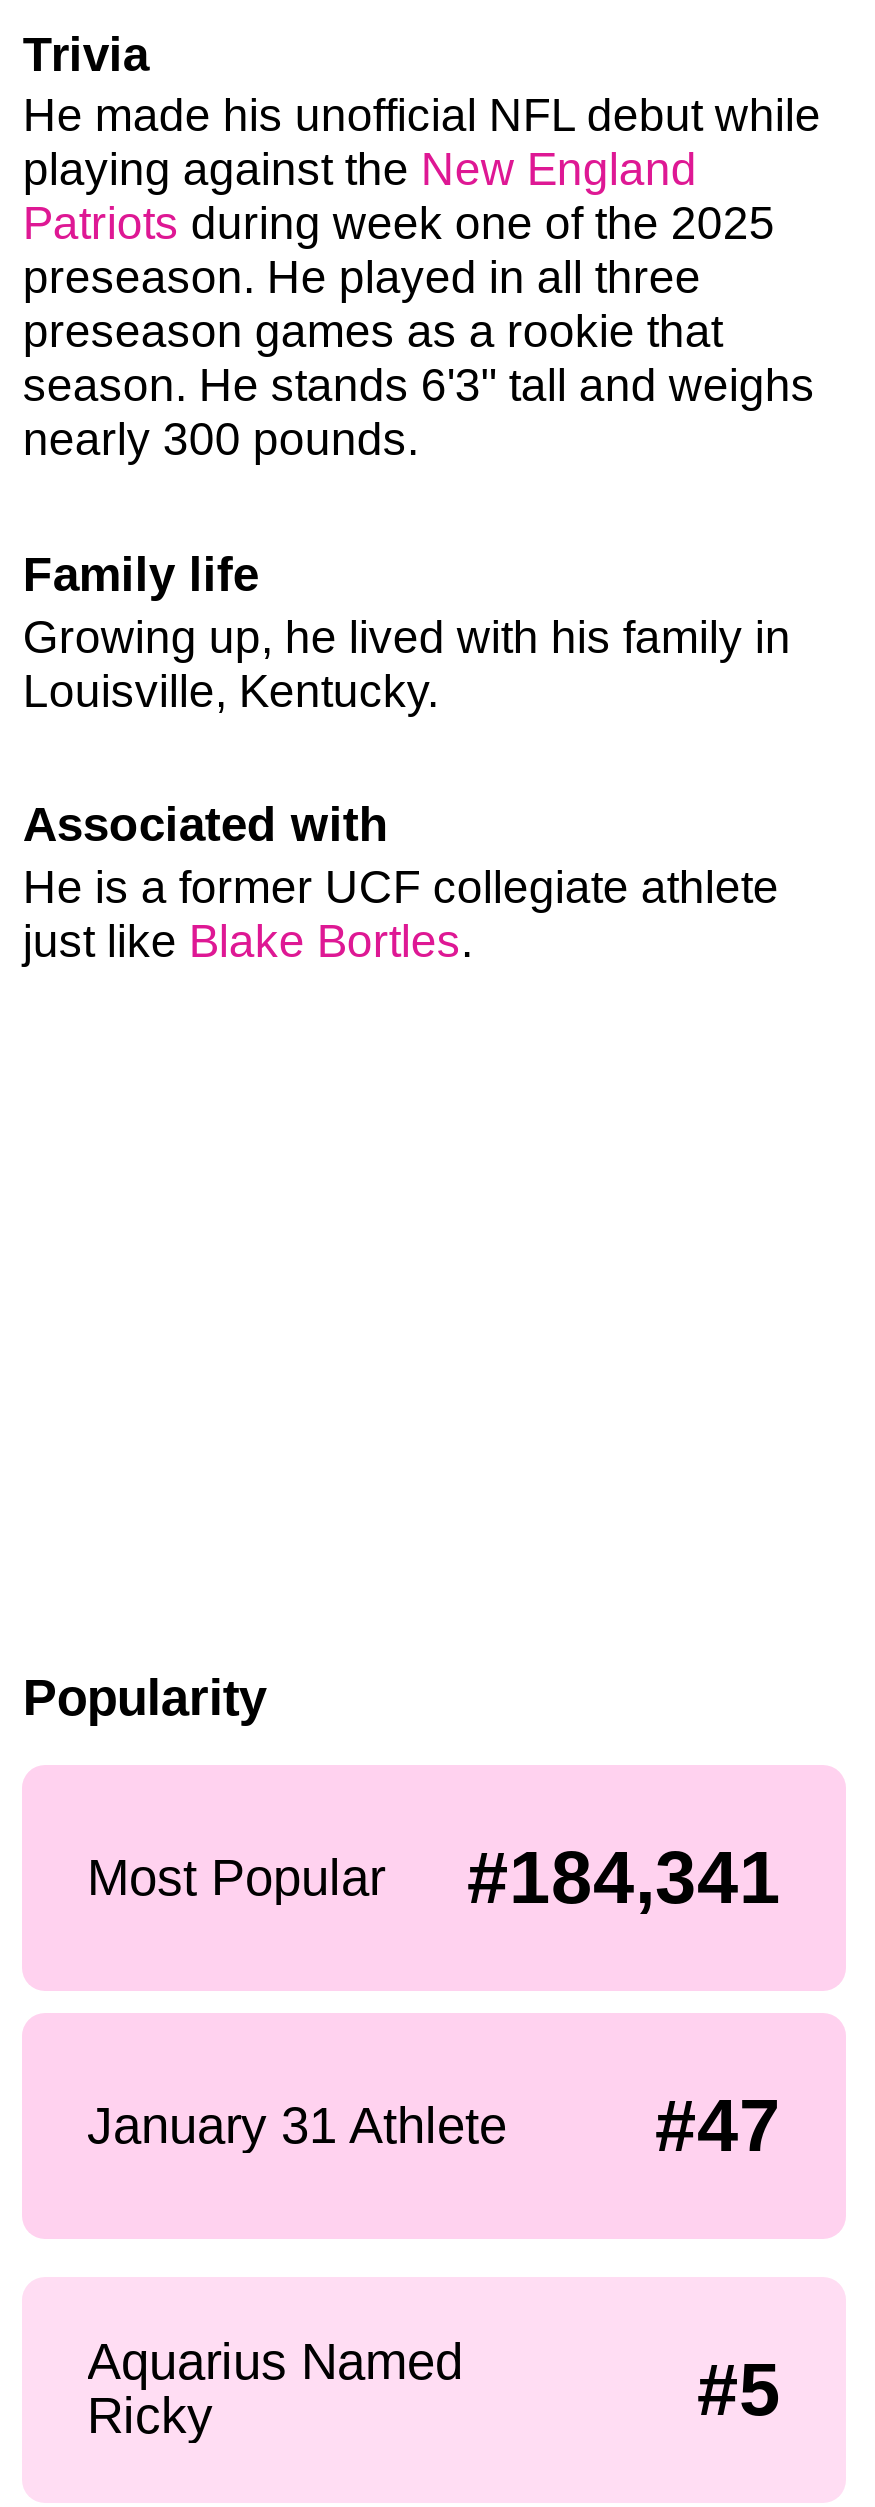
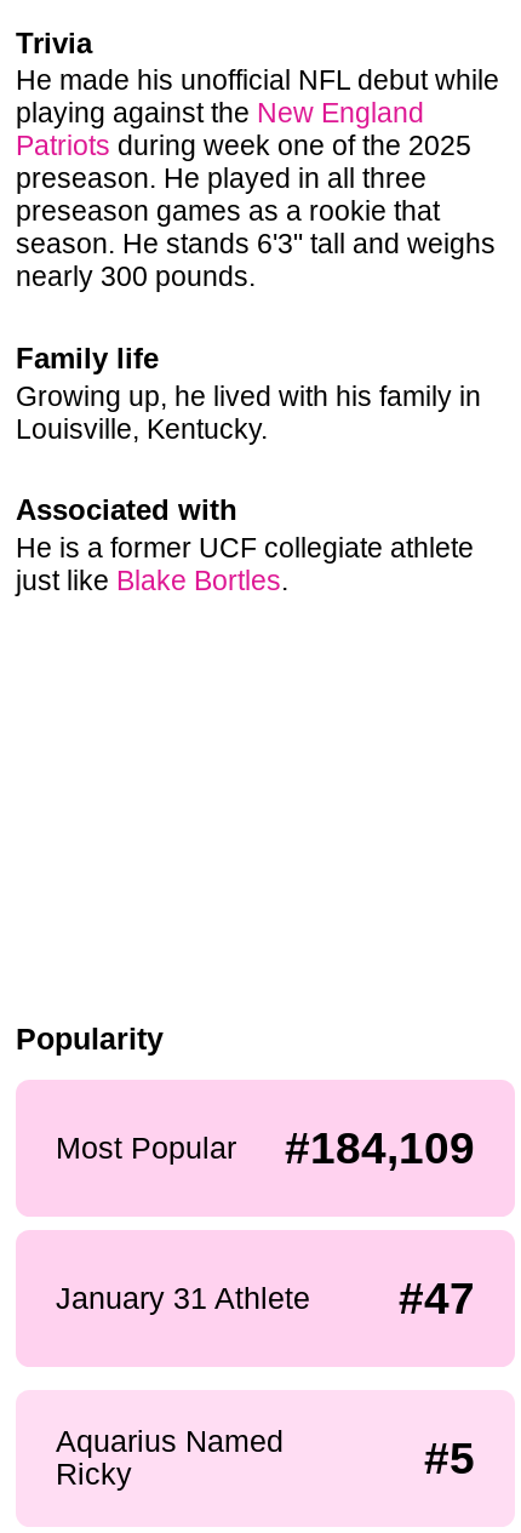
- Most Popular #184,341
+ Most Popular #184,109
